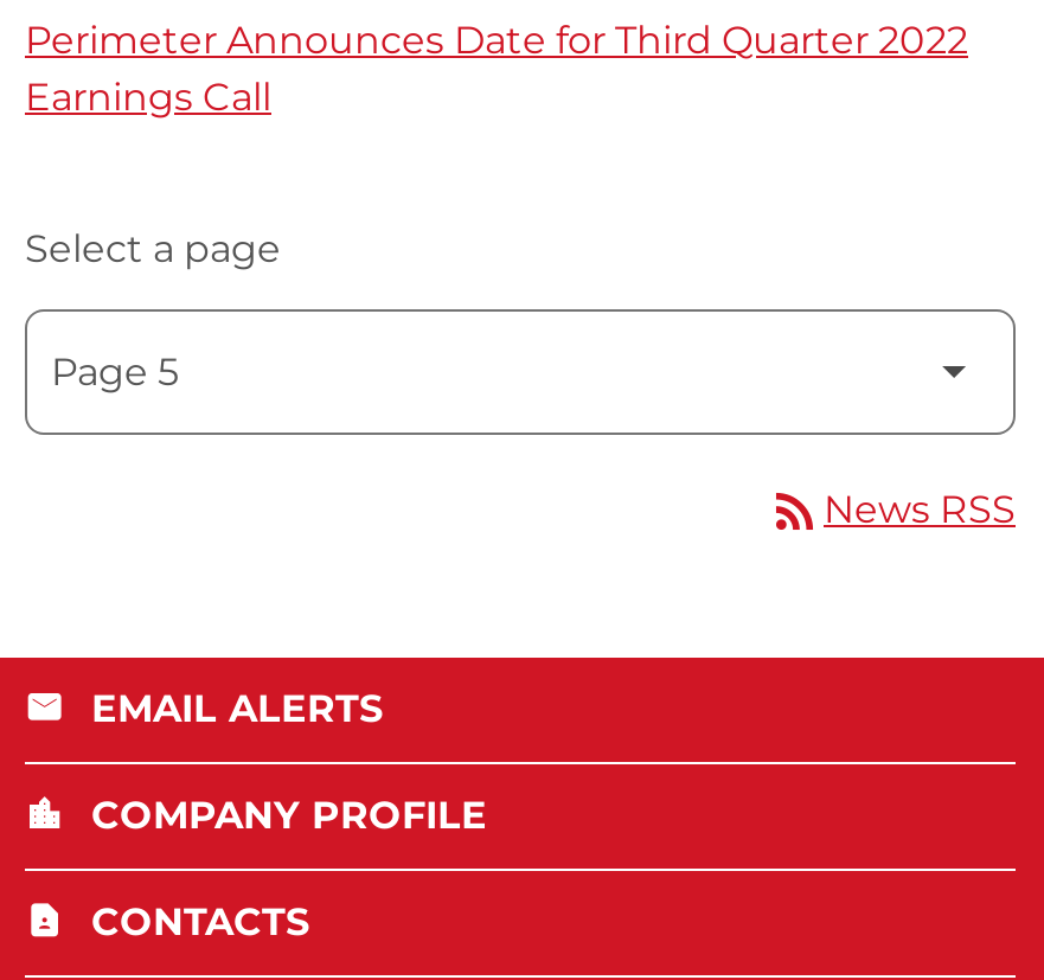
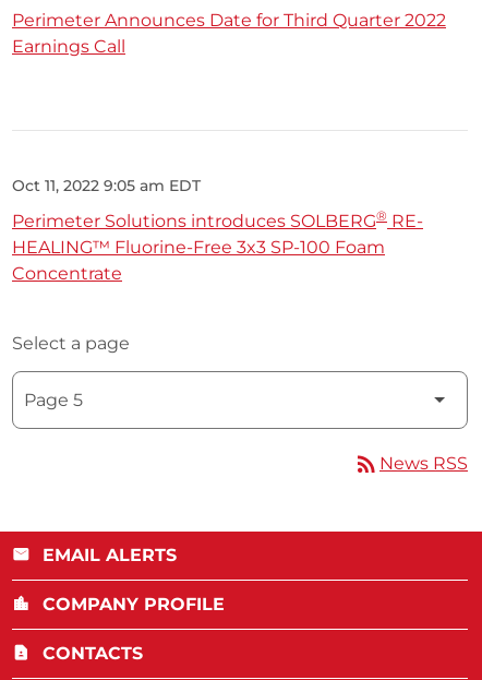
+ Oct 11, 2022 9:05 am EDT
+ Perimeter Solutions introduces SOLBERG® RE-
+ HEALING™ Fluorine-Free 3x3 SP-100 Foam
+ Concentrate
